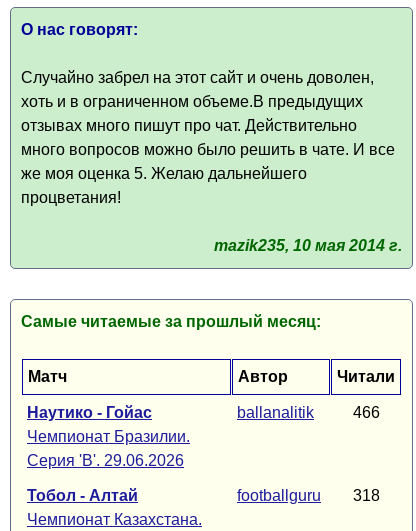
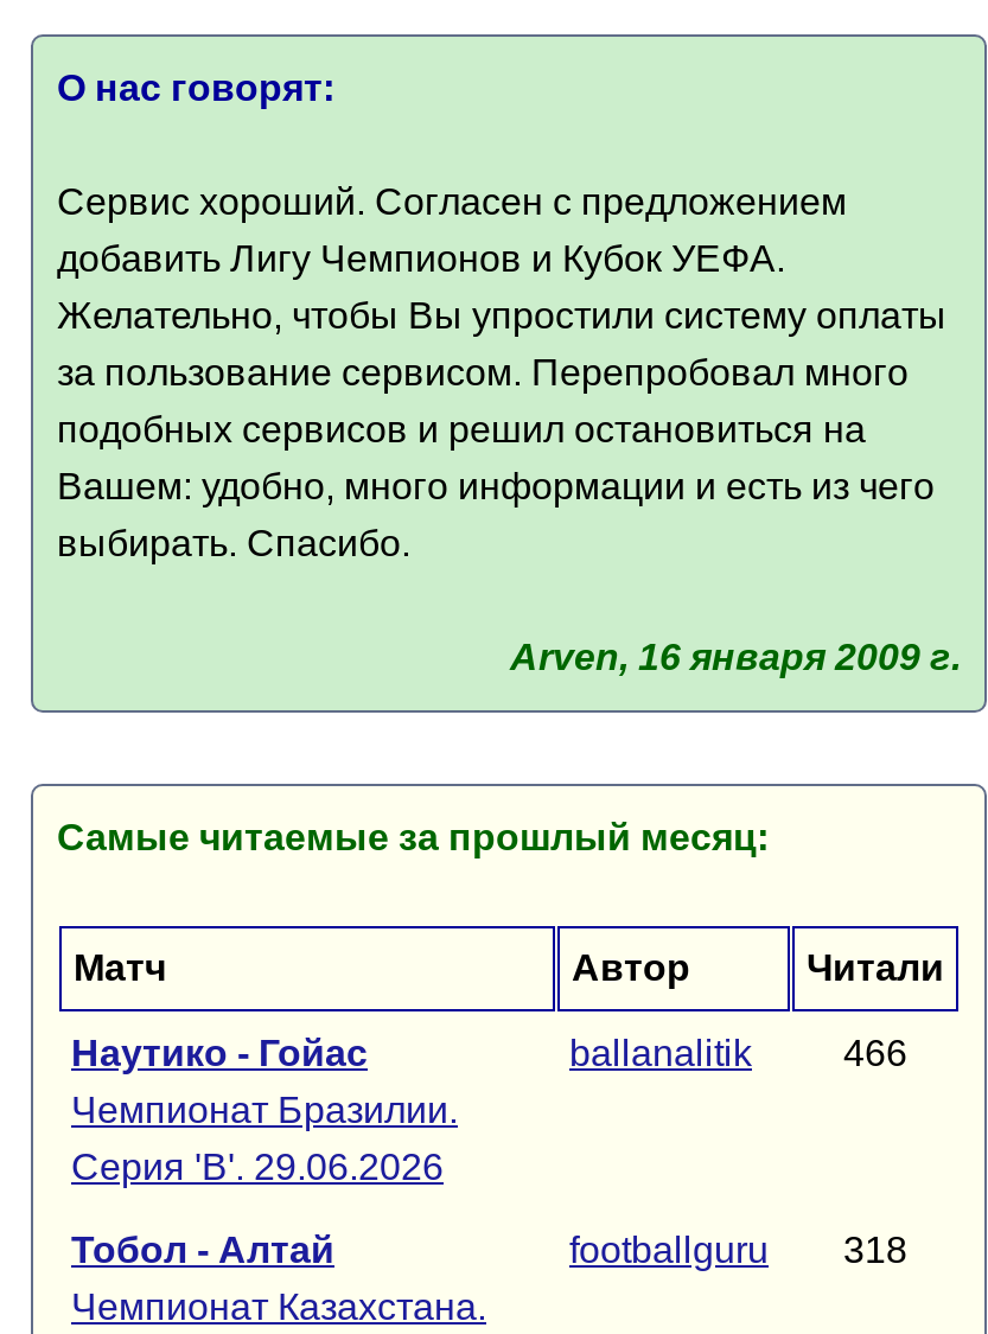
- Случайно забрел на этот сайт и очень доволен,
- хоть и в ограниченном объеме.В предыдущих
- отзывах много пишут про чат. Действительно
- много вопросов можно было решить в чате. И все
- же моя оценка 5. Желаю дальнейшего
- процветания!
+ Сервис хороший. Согласен с предложением
+ добавить Лигу Чемпионов и Кубок УЕФА.
+ Желательно, чтобы Вы упростили систему оплаты
+ за пользование сервисом. Перепробовал много
+ подобных сервисов и решил остановиться на
+ Вашем: удобно, много информации и есть из чего
+ выбирать. Спасибо.

- mazik235, 10 мая 2014 г.
+ Arven, 16 января 2009 г.
